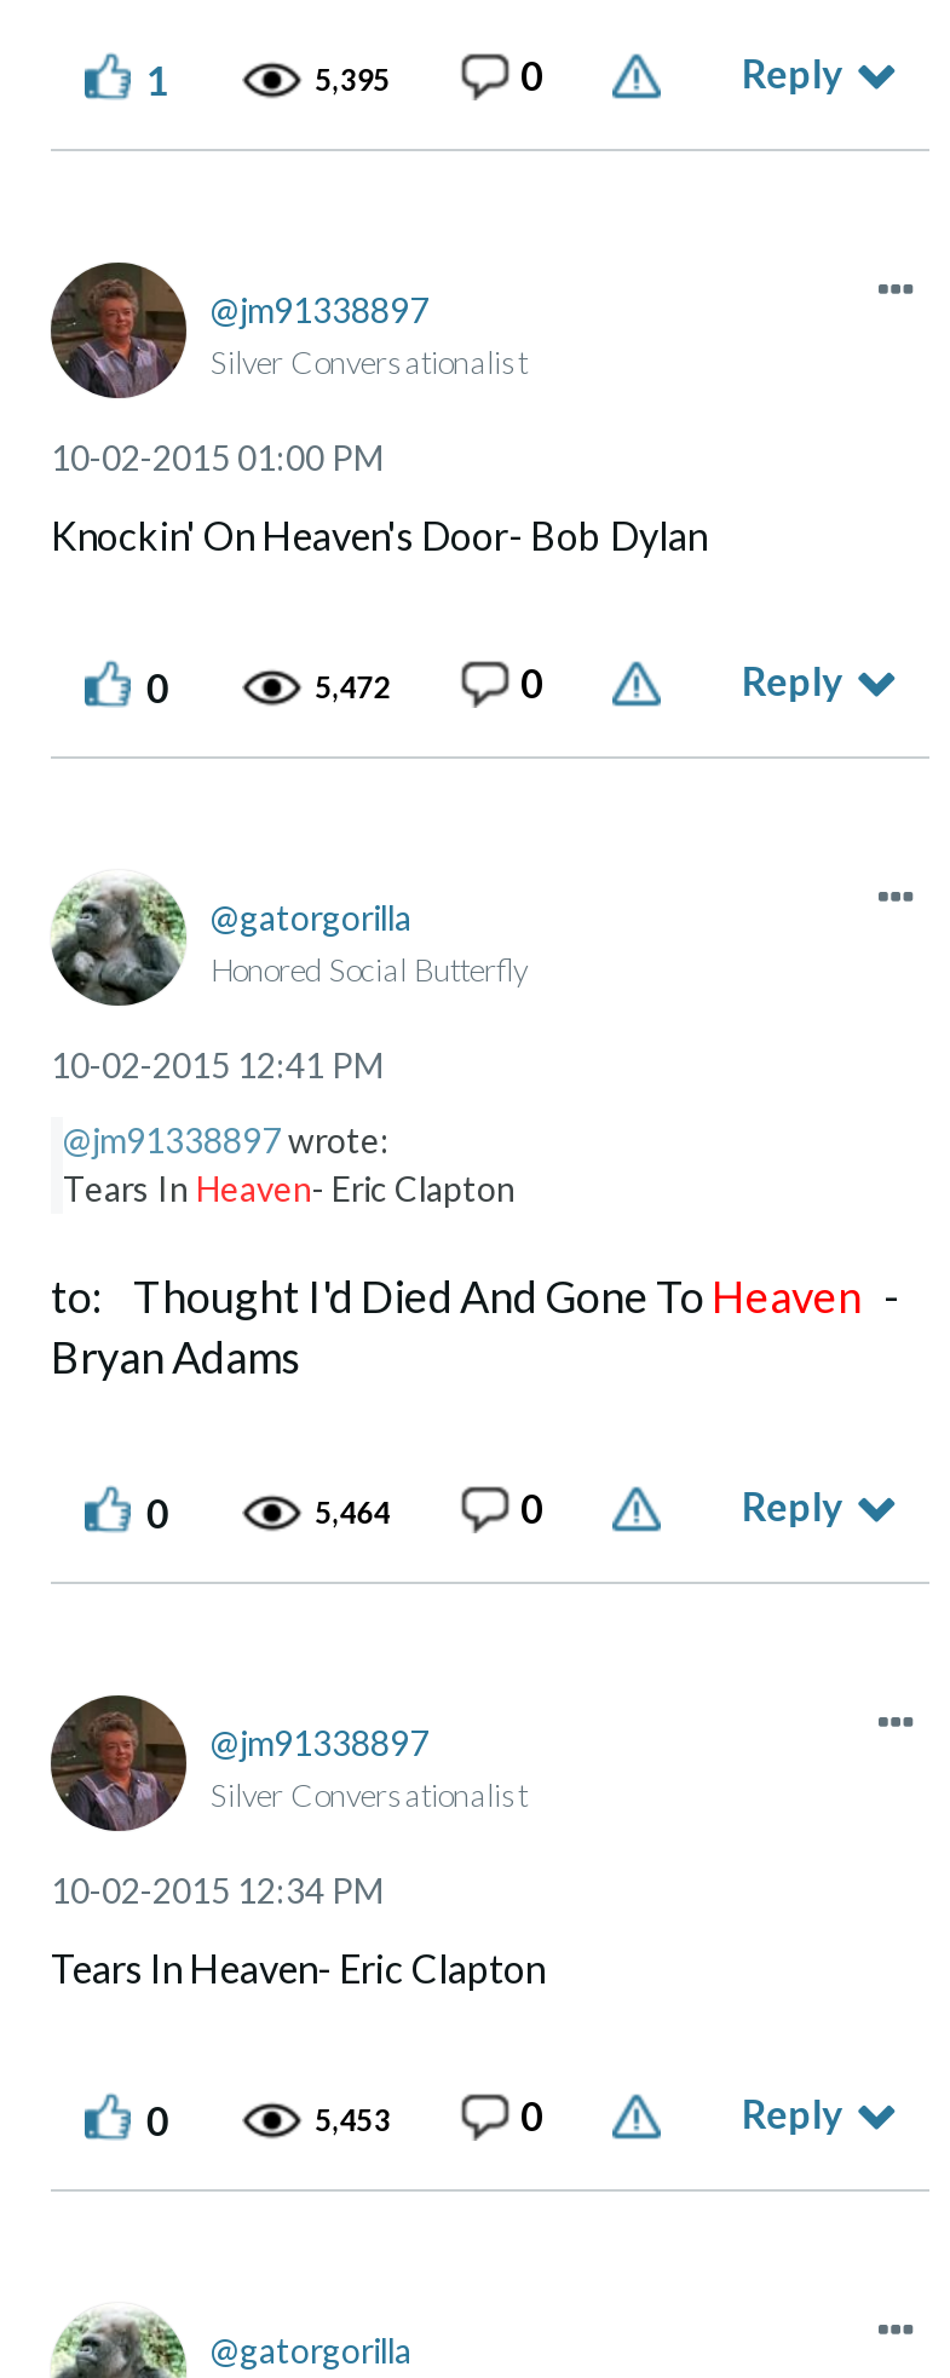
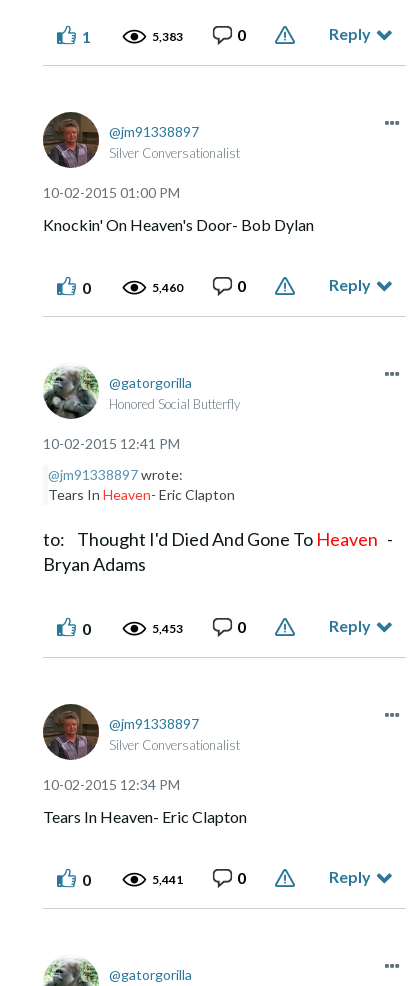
- 5,395
+ 5,383

- 5,472
+ 5,460

- 5,464
+ 5,453

- 5,453
+ 5,441
